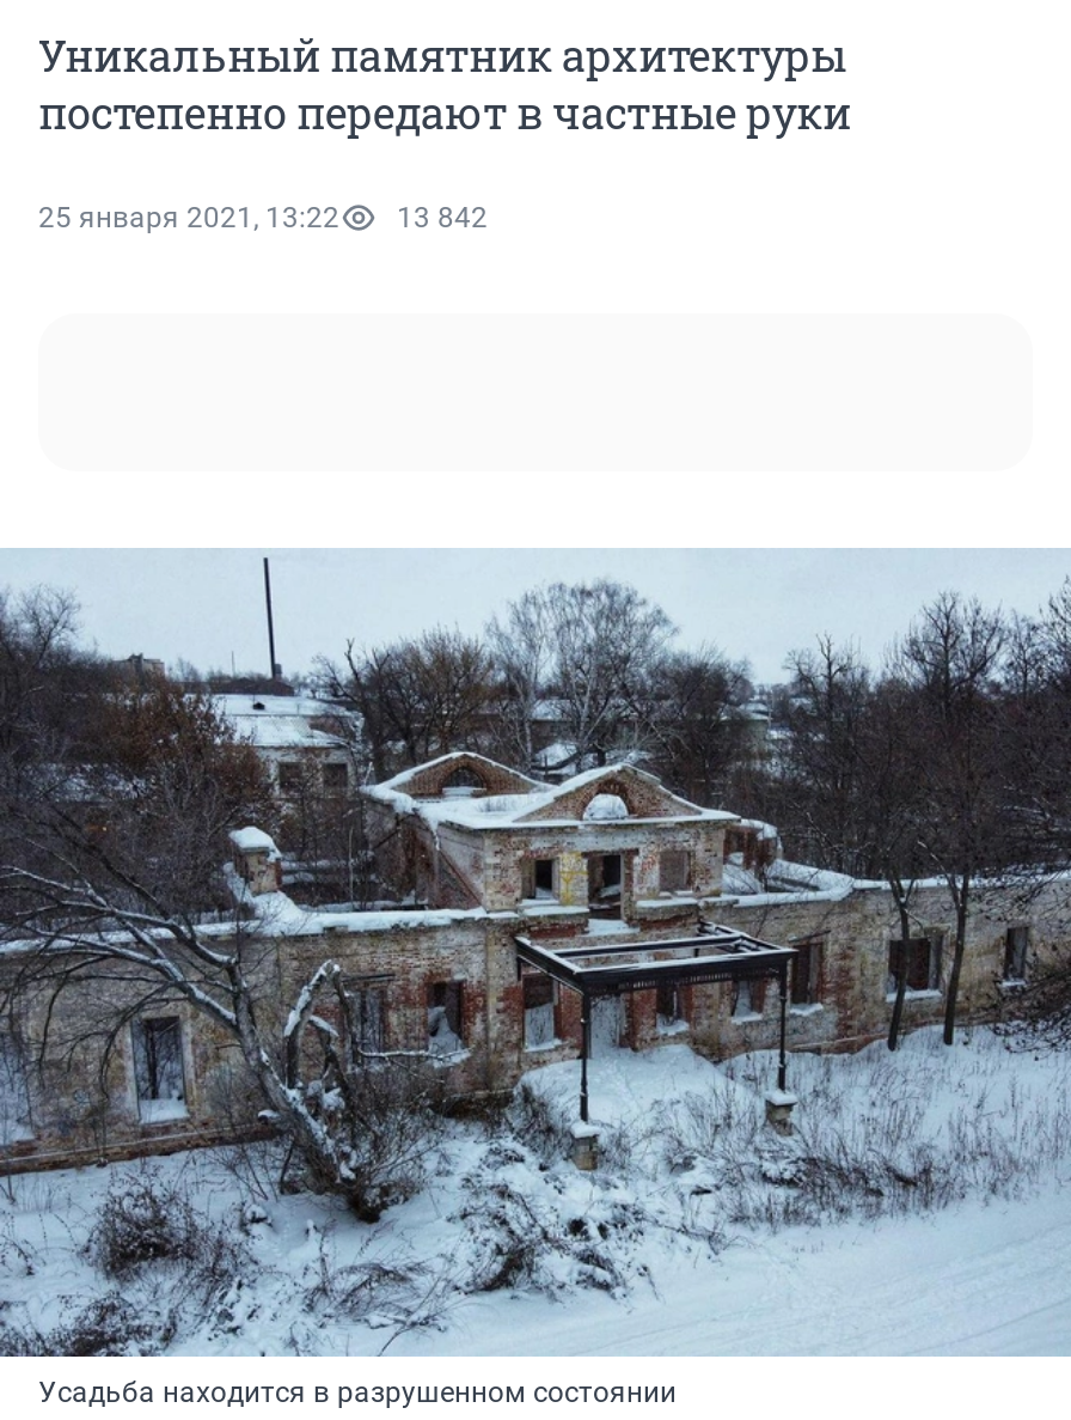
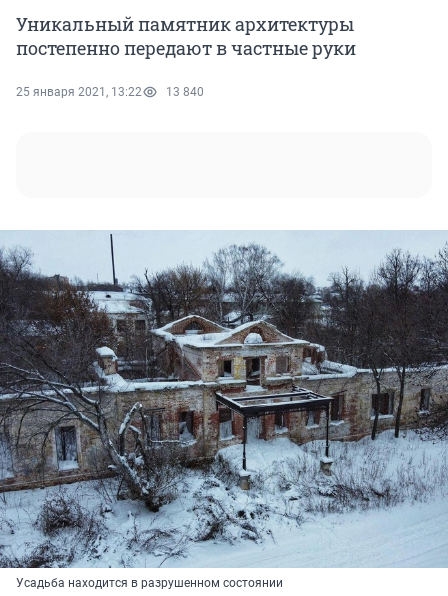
- 25 января 2021, 13:22 13 842
+ 25 января 2021, 13:22 13 840
